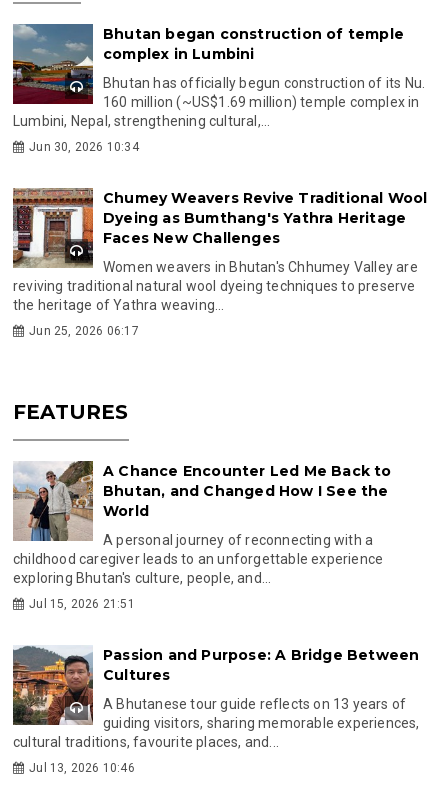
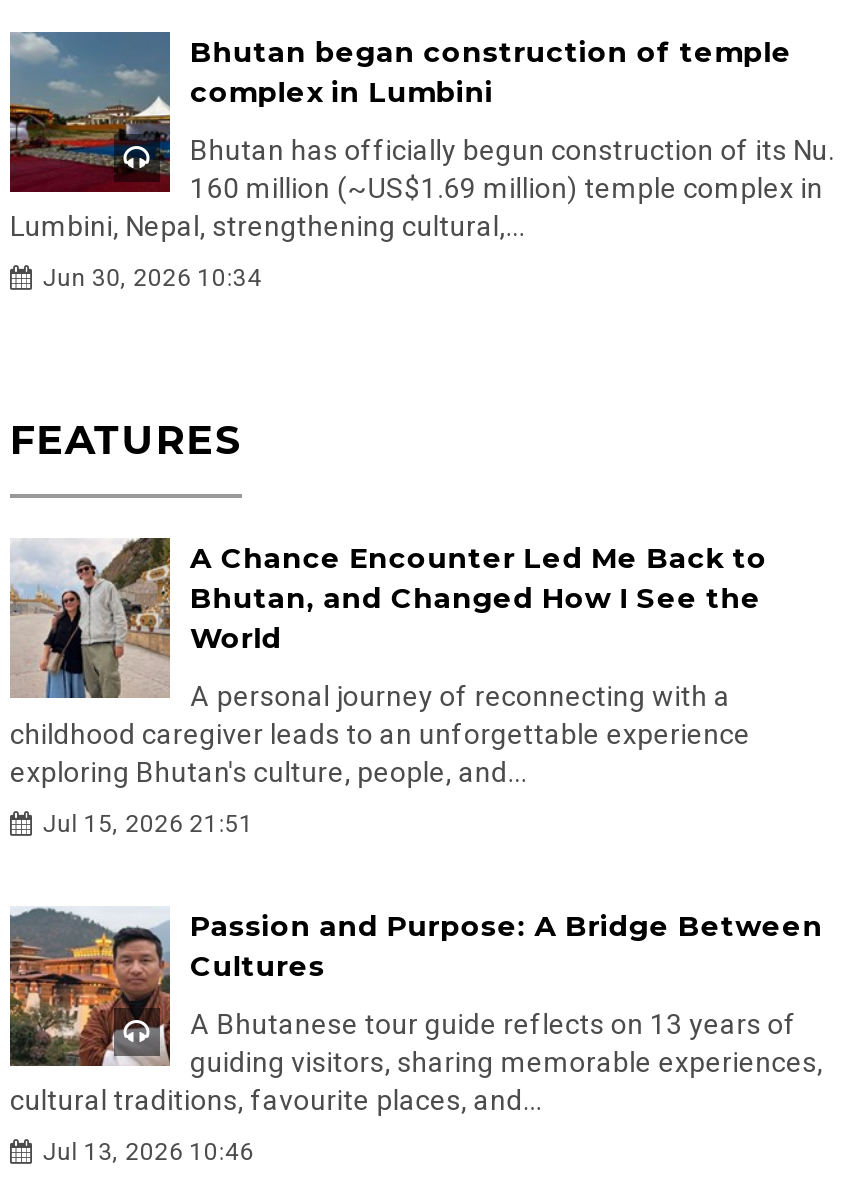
- [image]
- Chumey Weavers Revive Traditional Wool
- Dyeing as Bumthang's Yathra Heritage
- Faces New Challenges
- Women weavers in Bhutan's Chhumey Valley are
- reviving traditional natural wool dyeing techniques to preserve
- the heritage of Yathra weaving...
- Jun 25, 2026 06:17
